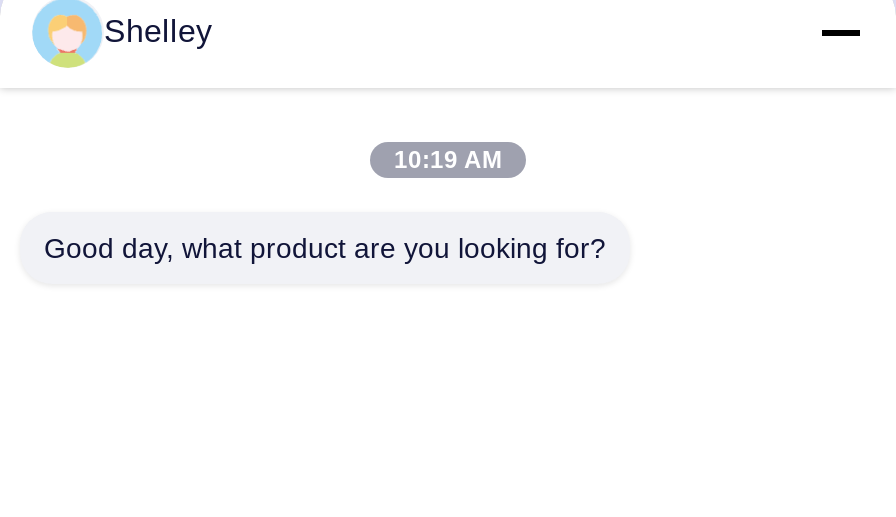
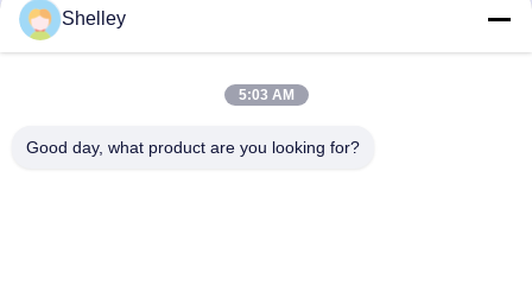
- 10:19 AM
+ 5:03 AM
